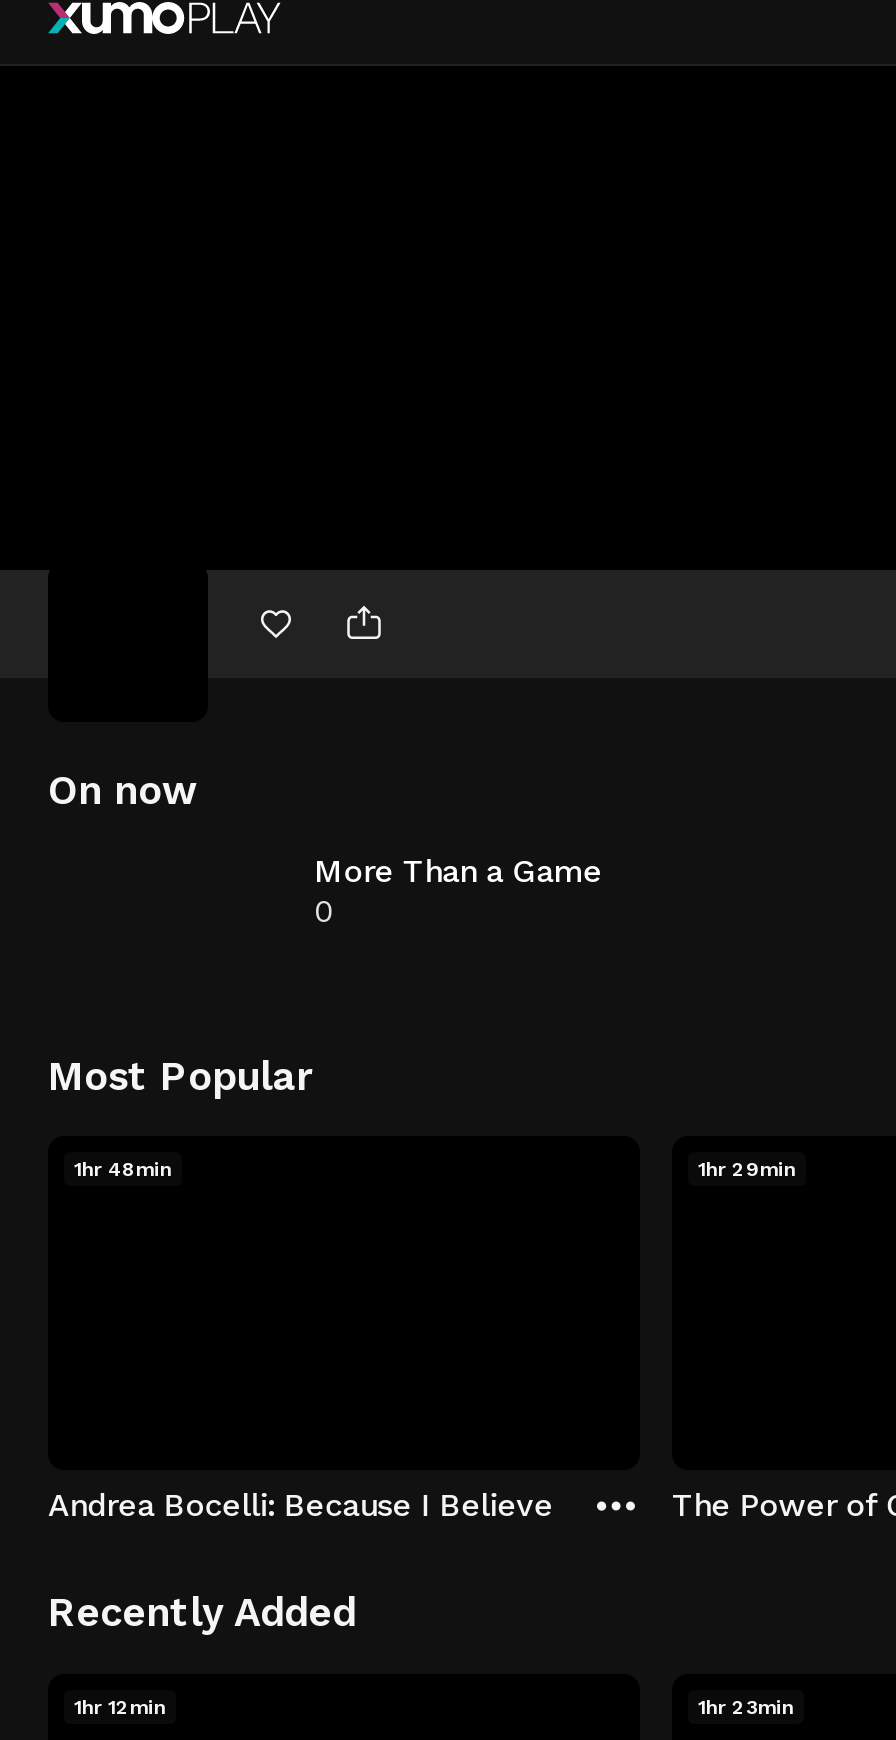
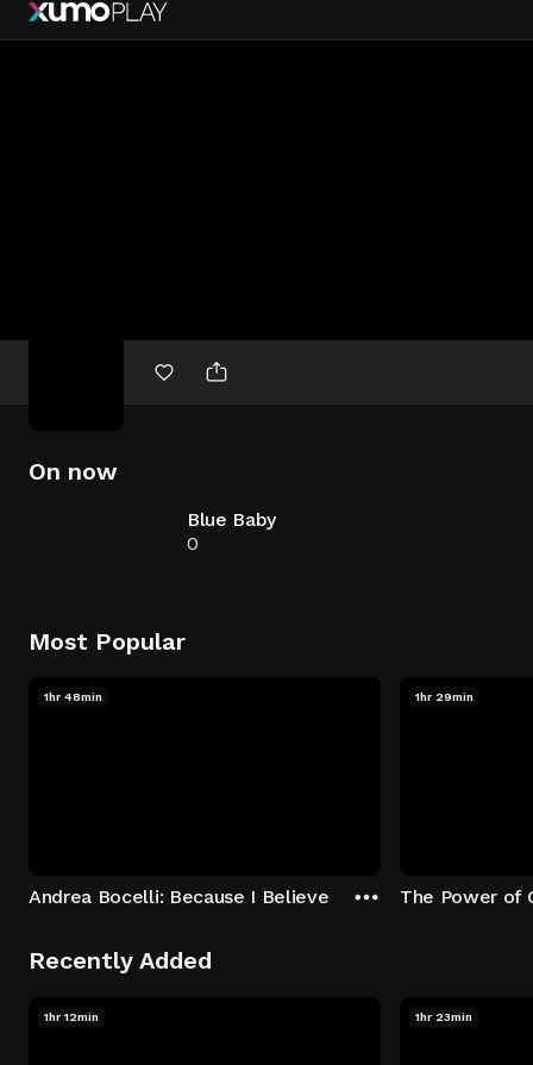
- More Than a Game
+ Blue Baby
